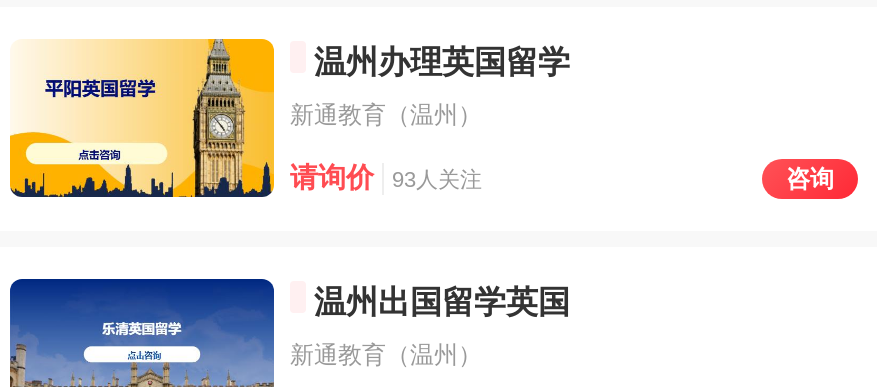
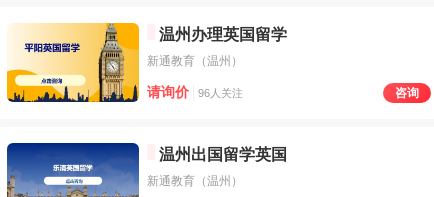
- 请询价 93人关注
+ 请询价 96人关注
